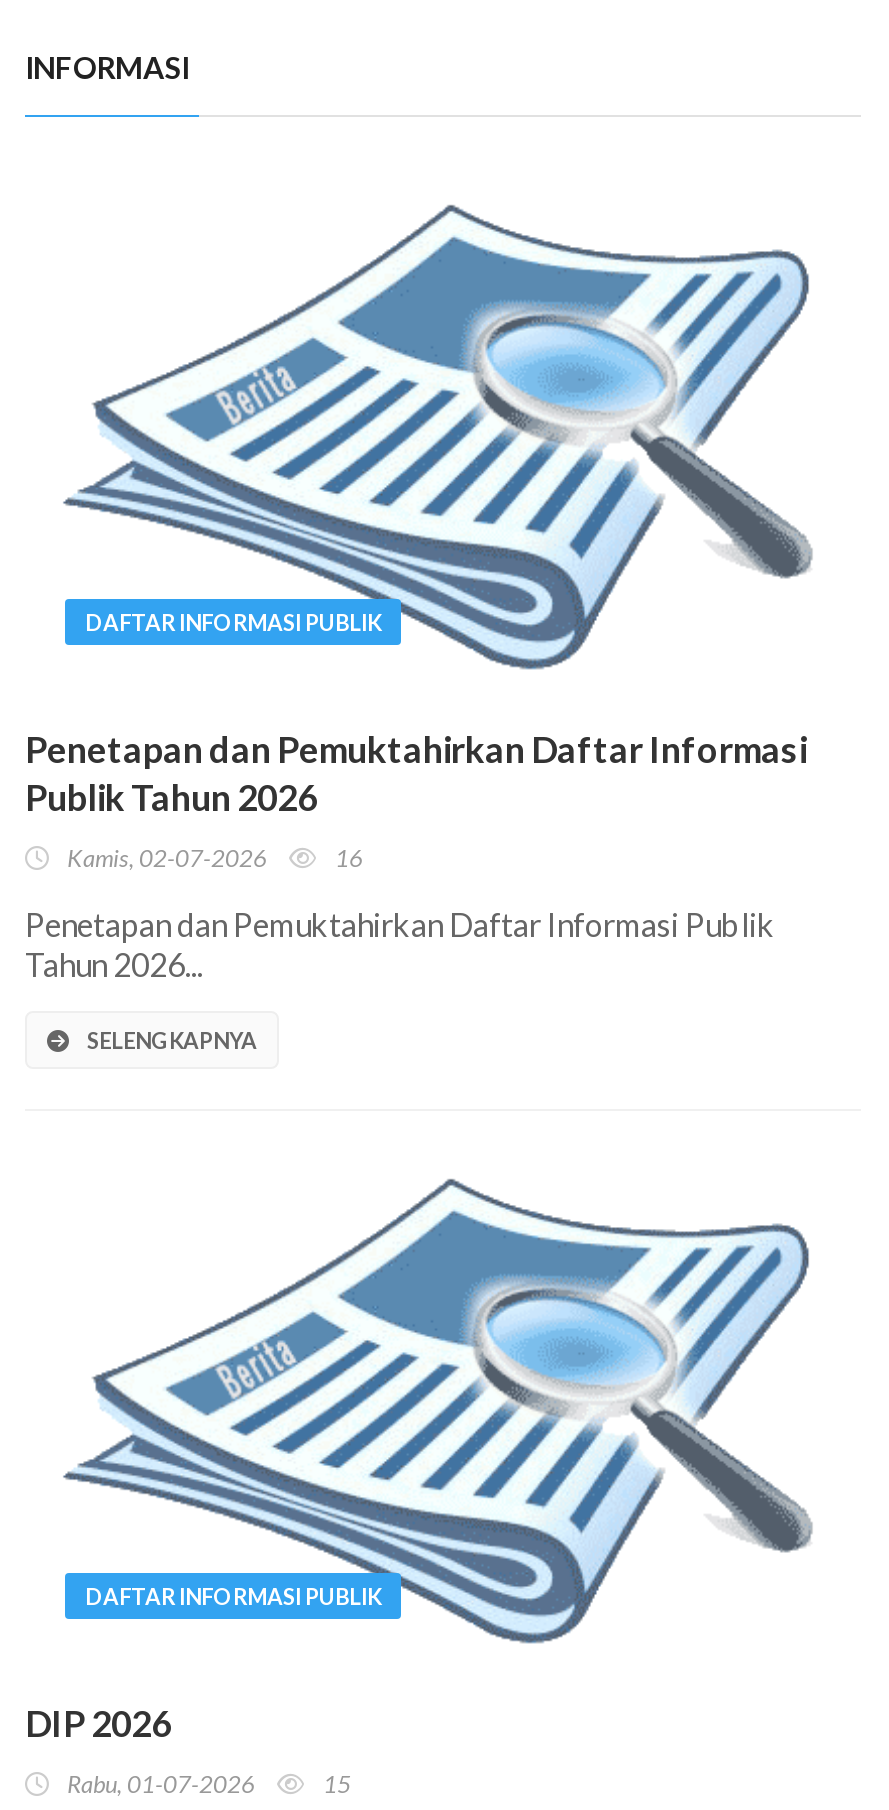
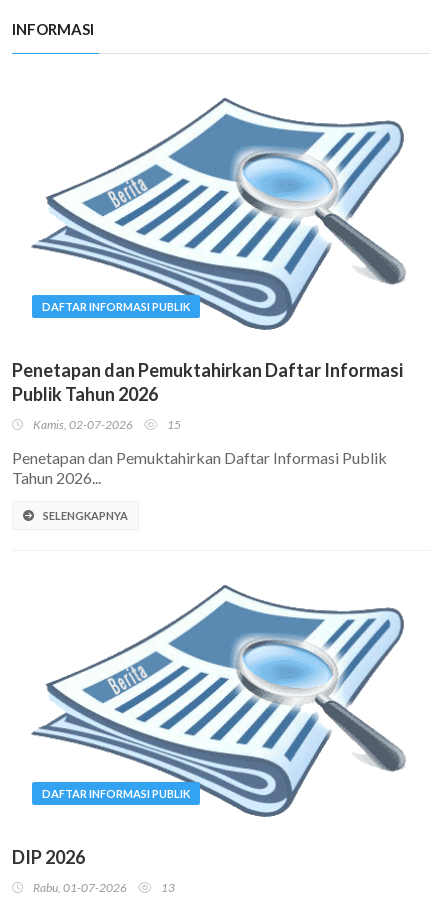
- 16
+ 15

- 15
+ 13
